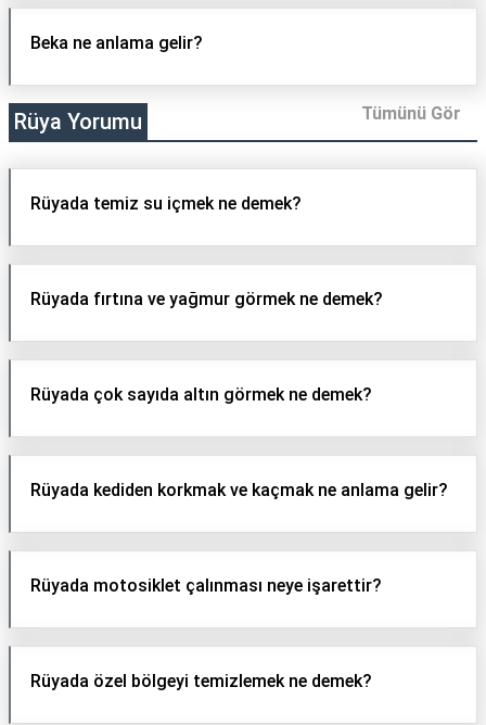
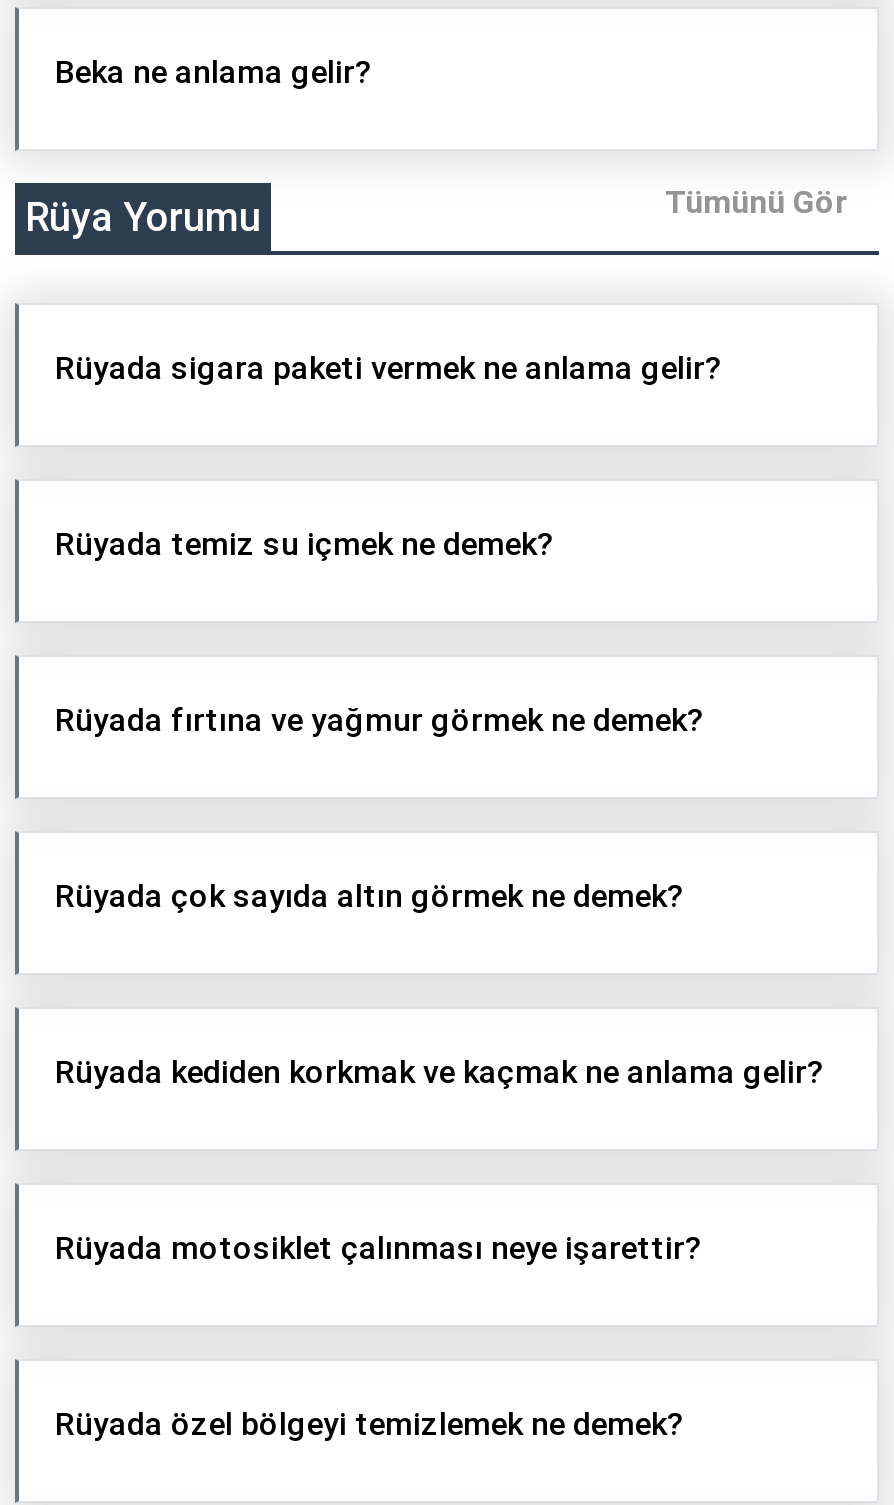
+ Rüyada sigara paketi vermek ne anlama gelir?
